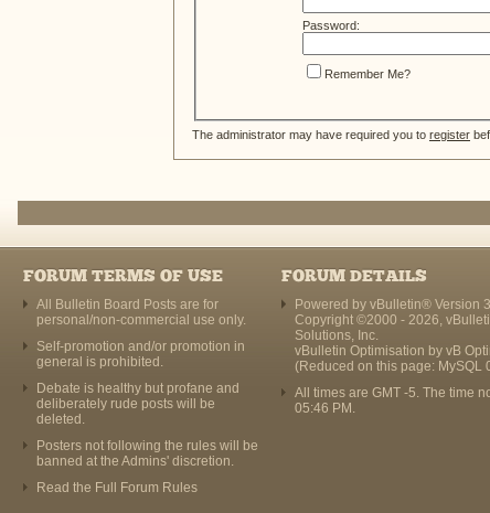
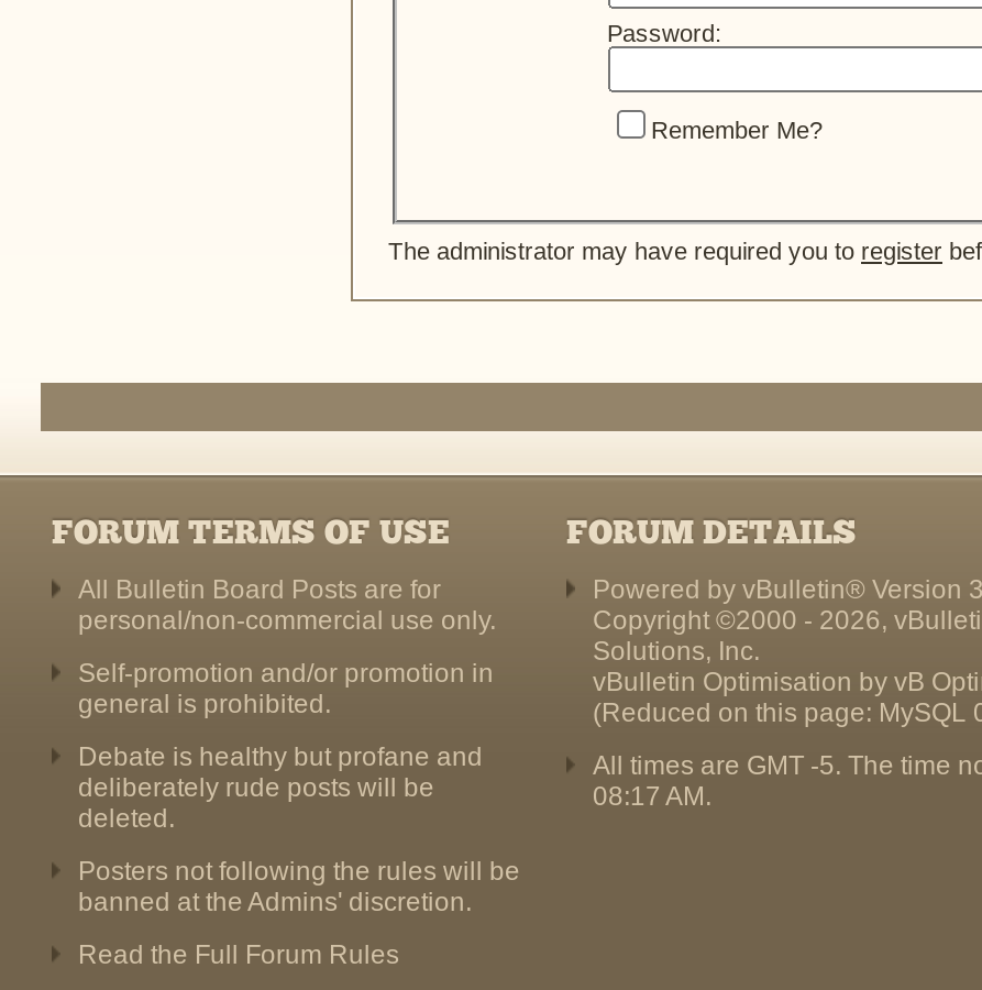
- 05:46 PM.
+ 08:17 AM.
